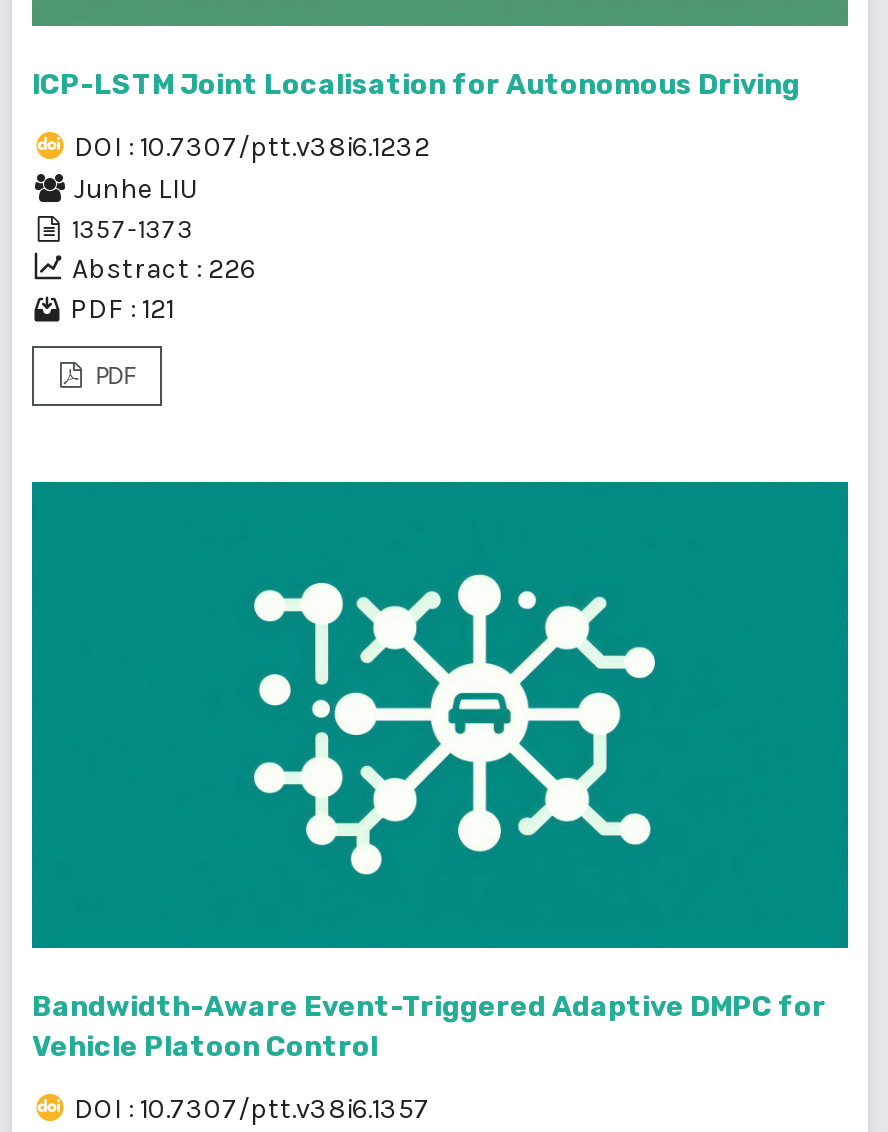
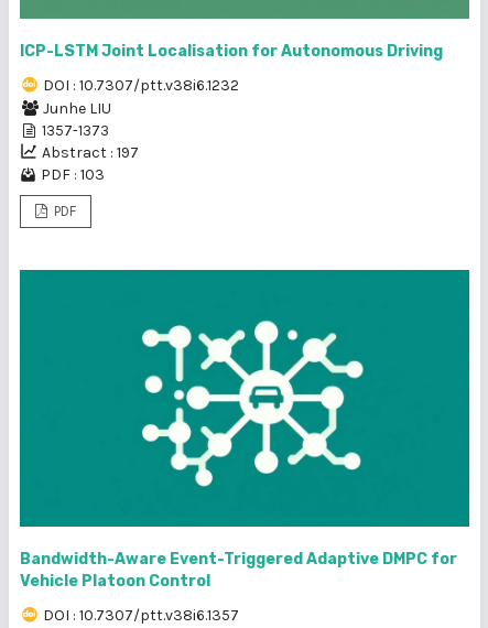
- Abstract : 226
+ Abstract : 197

- PDF : 121
+ PDF : 103
